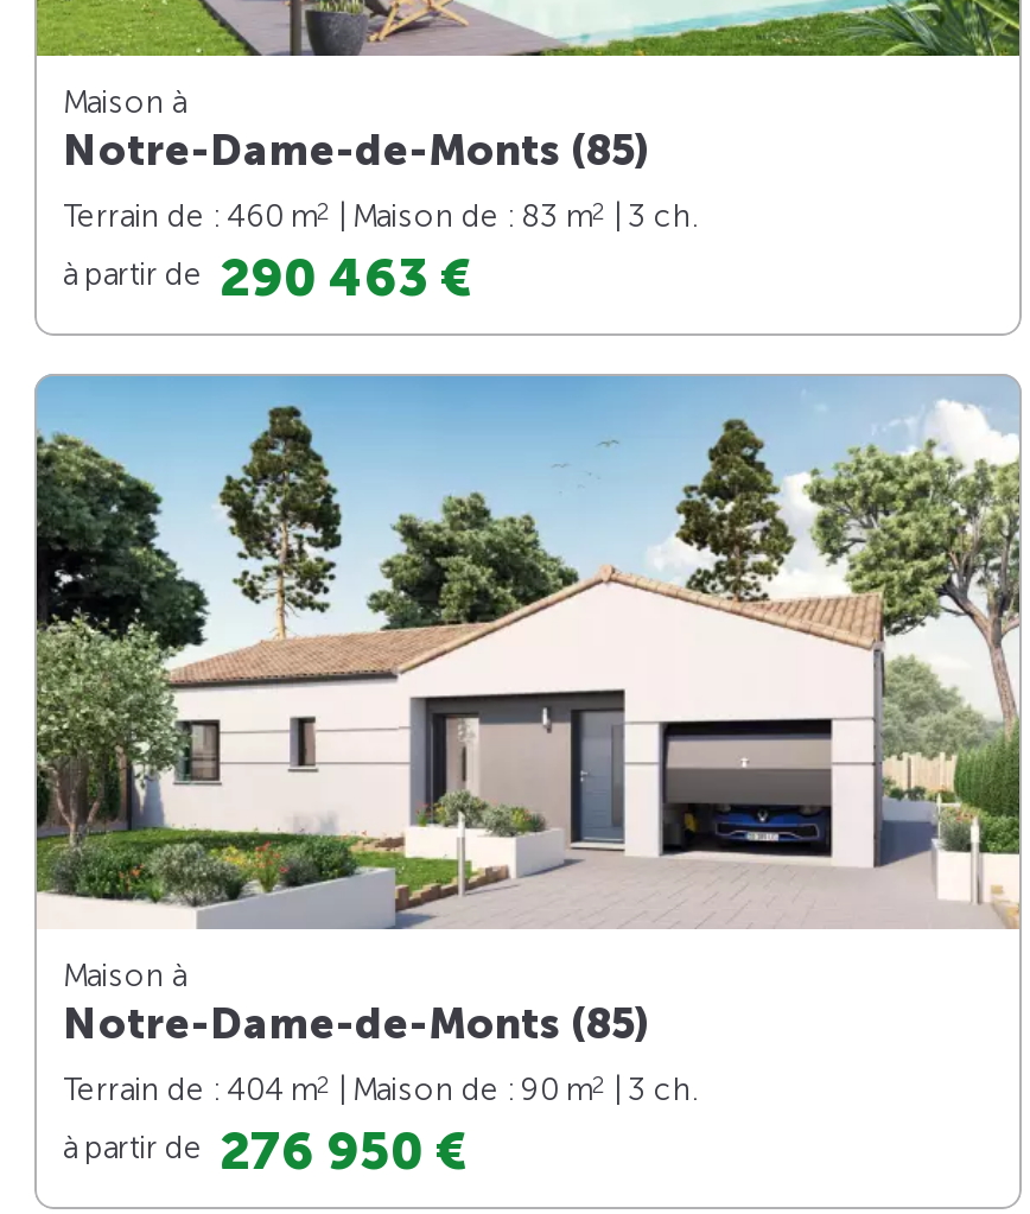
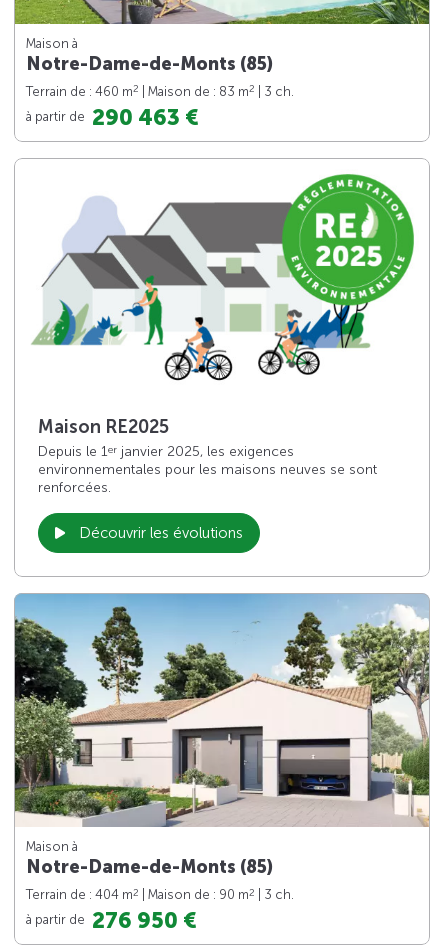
+ [image]
+ Maison RE2025
+ Depuis le 1er janvier 2025, les exigences
+ environnementales pour les maisons neuves se sont
+ renforcées.
+ Découvrir les évolutions
